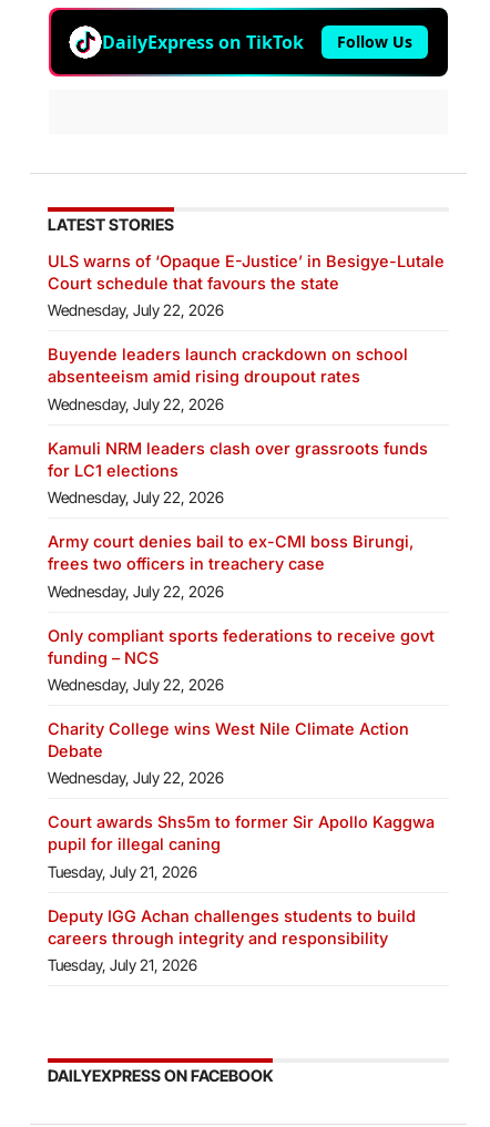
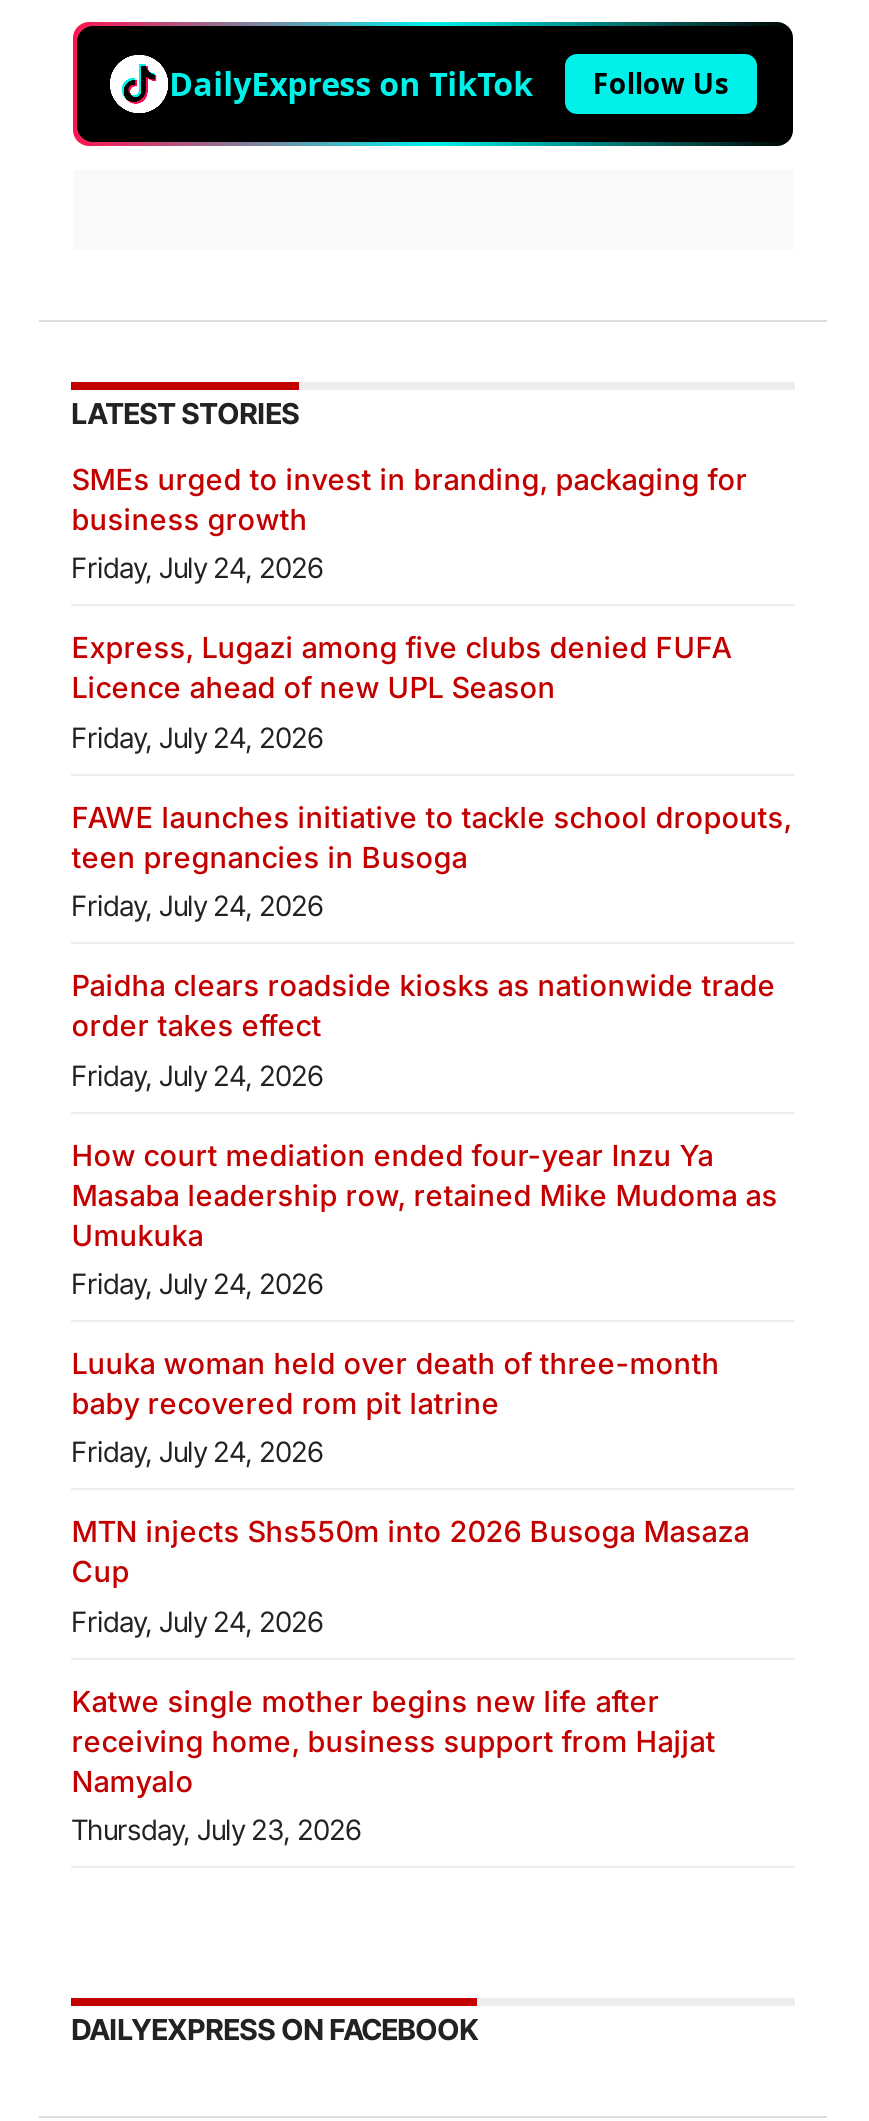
- ULS warns of ‘Opaque E-Justice’ in Besigye-Lutale
- Court schedule that favours the state
- Wednesday, July 22, 2026
+ SMEs urged to invest in branding, packaging for
+ business growth
+ Friday, July 24, 2026

- Buyende leaders launch crackdown on school
- absenteeism amid rising droupout rates
- Wednesday, July 22, 2026
+ Express, Lugazi among five clubs denied FUFA
+ Licence ahead of new UPL Season
+ Friday, July 24, 2026

- Kamuli NRM leaders clash over grassroots funds
- for LC1 elections
- Wednesday, July 22, 2026
+ FAWE launches initiative to tackle school dropouts,
+ teen pregnancies in Busoga
+ Friday, July 24, 2026

- Army court denies bail to ex-CMI boss Birungi,
- frees two officers in treachery case
- Wednesday, July 22, 2026
+ Paidha clears roadside kiosks as nationwide trade
+ order takes effect
+ Friday, July 24, 2026

- Only compliant sports federations to receive govt
- funding – NCS
- Wednesday, July 22, 2026
+ How court mediation ended four-year Inzu Ya
+ Masaba leadership row, retained Mike Mudoma as
+ Umukuka
+ Friday, July 24, 2026

- Charity College wins West Nile Climate Action
- Debate
- Wednesday, July 22, 2026
+ Luuka woman held over death of three-month
+ baby recovered rom pit latrine
+ Friday, July 24, 2026

- Court awards Shs5m to former Sir Apollo Kaggwa
- pupil for illegal caning
- Tuesday, July 21, 2026
+ MTN injects Shs550m into 2026 Busoga Masaza
+ Cup
+ Friday, July 24, 2026

- Deputy IGG Achan challenges students to build
- careers through integrity and responsibility
- Tuesday, July 21, 2026
+ Katwe single mother begins new life after
+ receiving home, business support from Hajjat
+ Namyalo
+ Thursday, July 23, 2026
